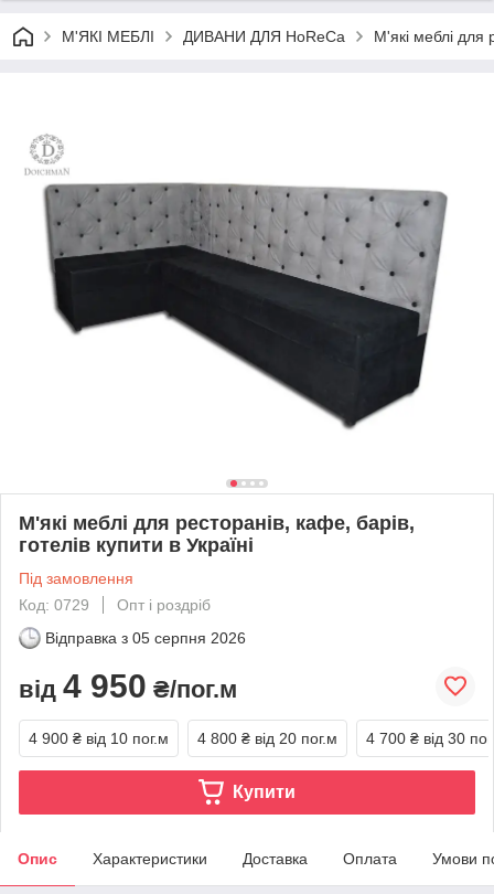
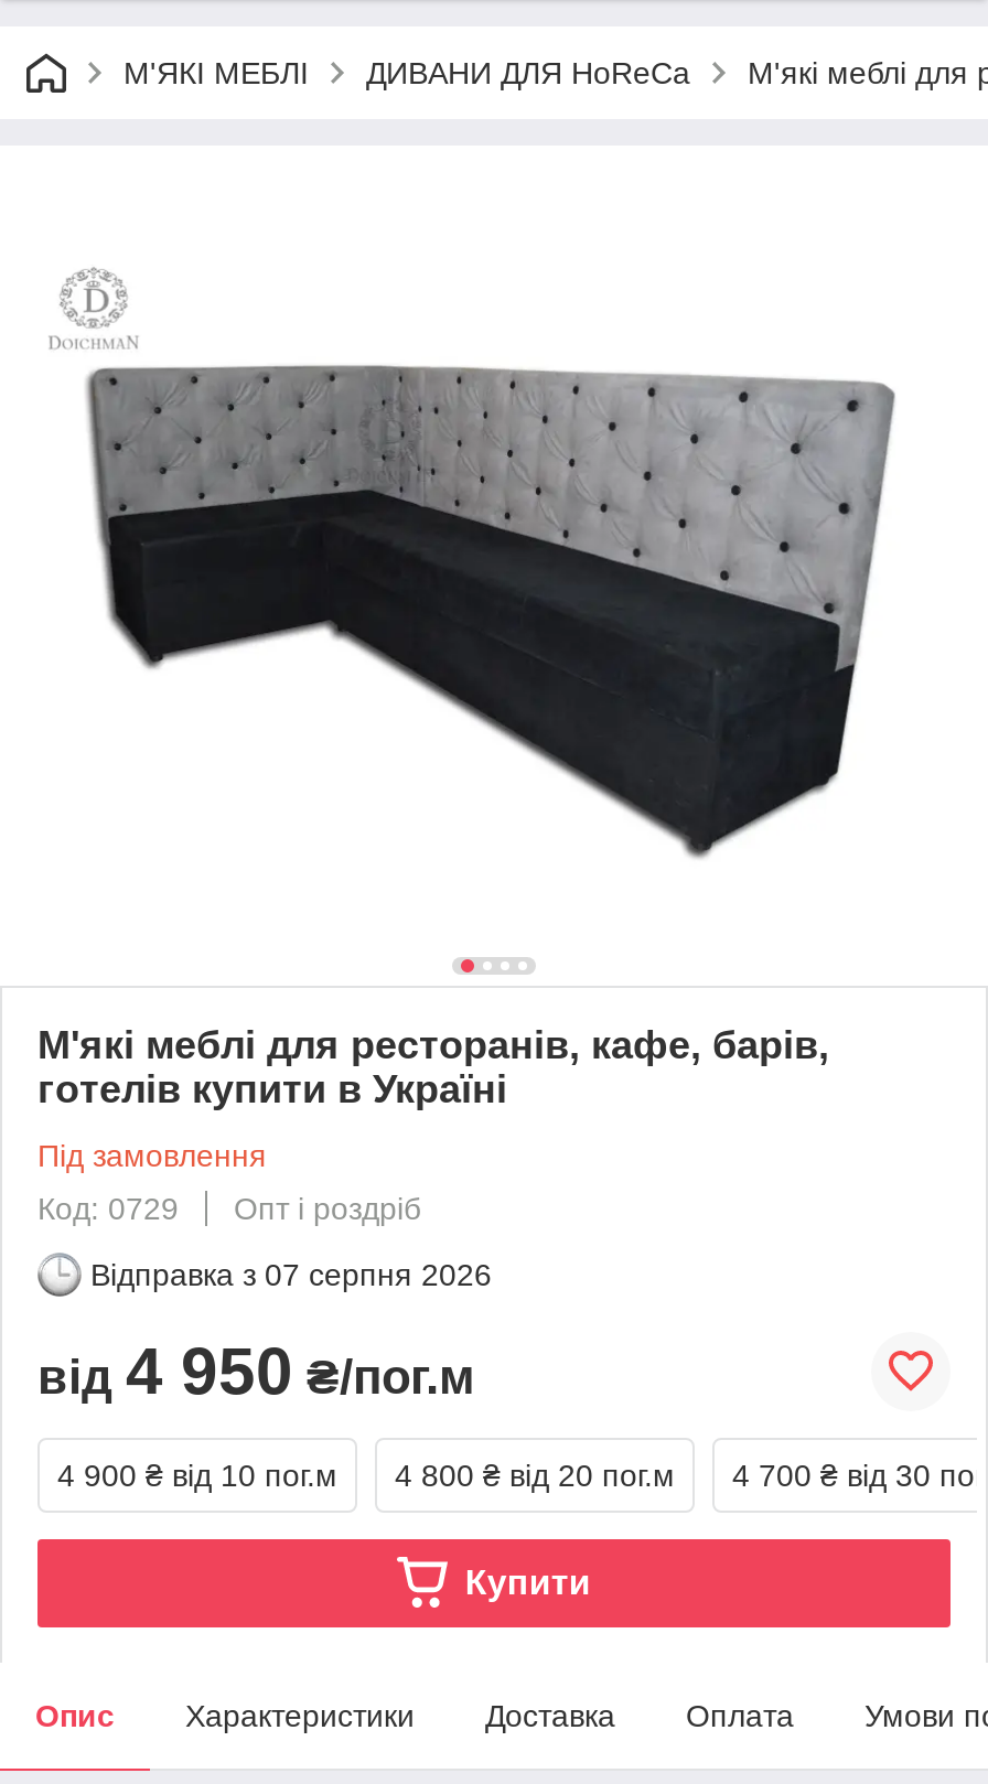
- Відправка з 05 серпня 2026
+ Відправка з 07 серпня 2026
